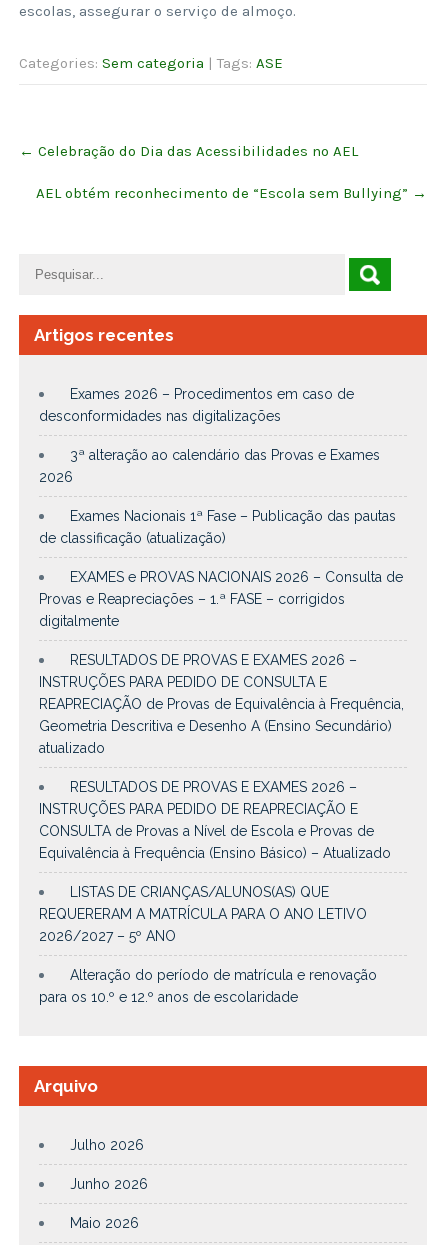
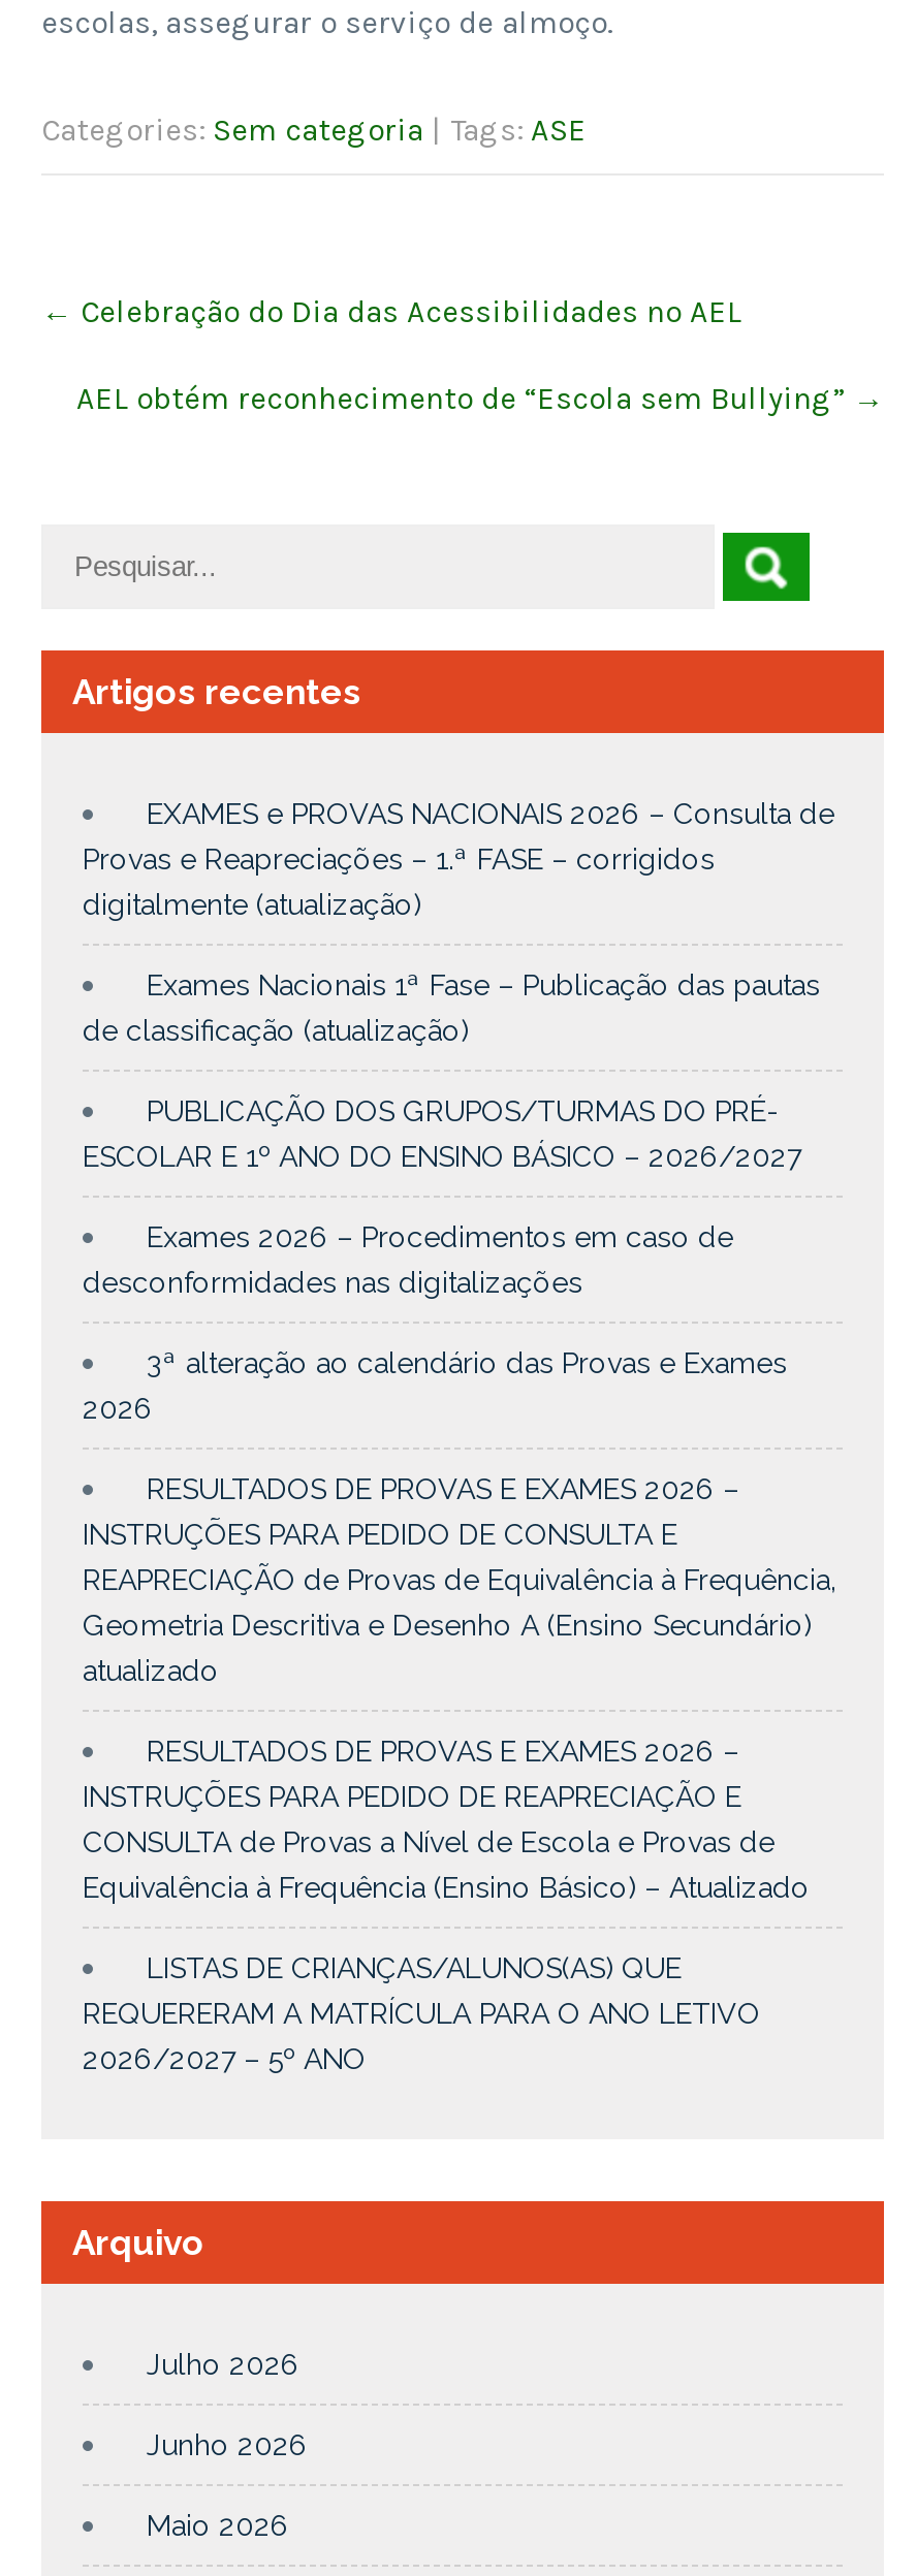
+ digitalmente (atualização)
+ PUBLICAÇÃO DOS GRUPOS/TURMAS DO PRÉ-
+ ESCOLAR E 1º ANO DO ENSINO BÁSICO – 2026/2027

moved down: Exames 2026 – Procedimentos em caso de | desconformidades nas digitalizações | 3ª alteração ao calendário das Provas e Exames | 2026

moved up: Exames Nacionais 1ª Fase – Publicação das pautas | de classificação (atualização) | EXAMES e PROVAS NACIONAIS 2026 – Consulta de | Provas e Reapreciações – 1.ª FASE – corrigidos

- digitalmente

moved down: RESULTADOS DE PROVAS E EXAMES 2026 – | INSTRUÇÕES PARA PEDIDO DE CONSULTA E | REAPRECIAÇÃO de Provas de Equivalência à Frequência, | ... | REQUERERAM A MATRÍCULA PARA O ANO LETIVO | 2026/2027 – 5º ANO

- Alteração do período de matrícula e renovação
- para os 10.º e 12.º anos de escolaridade
